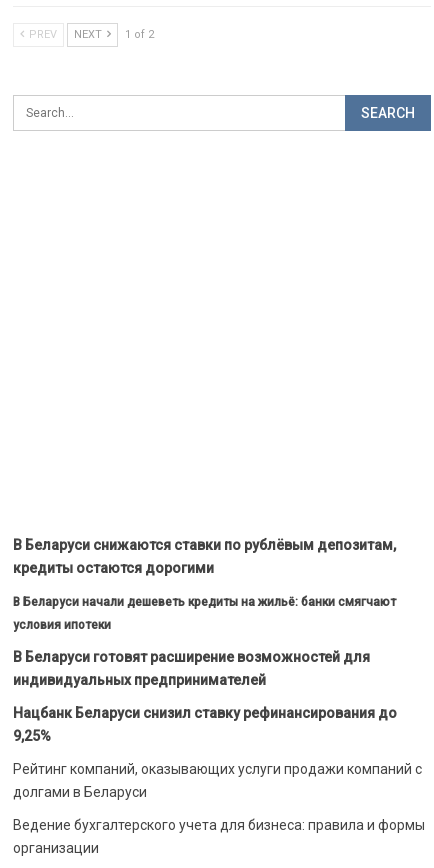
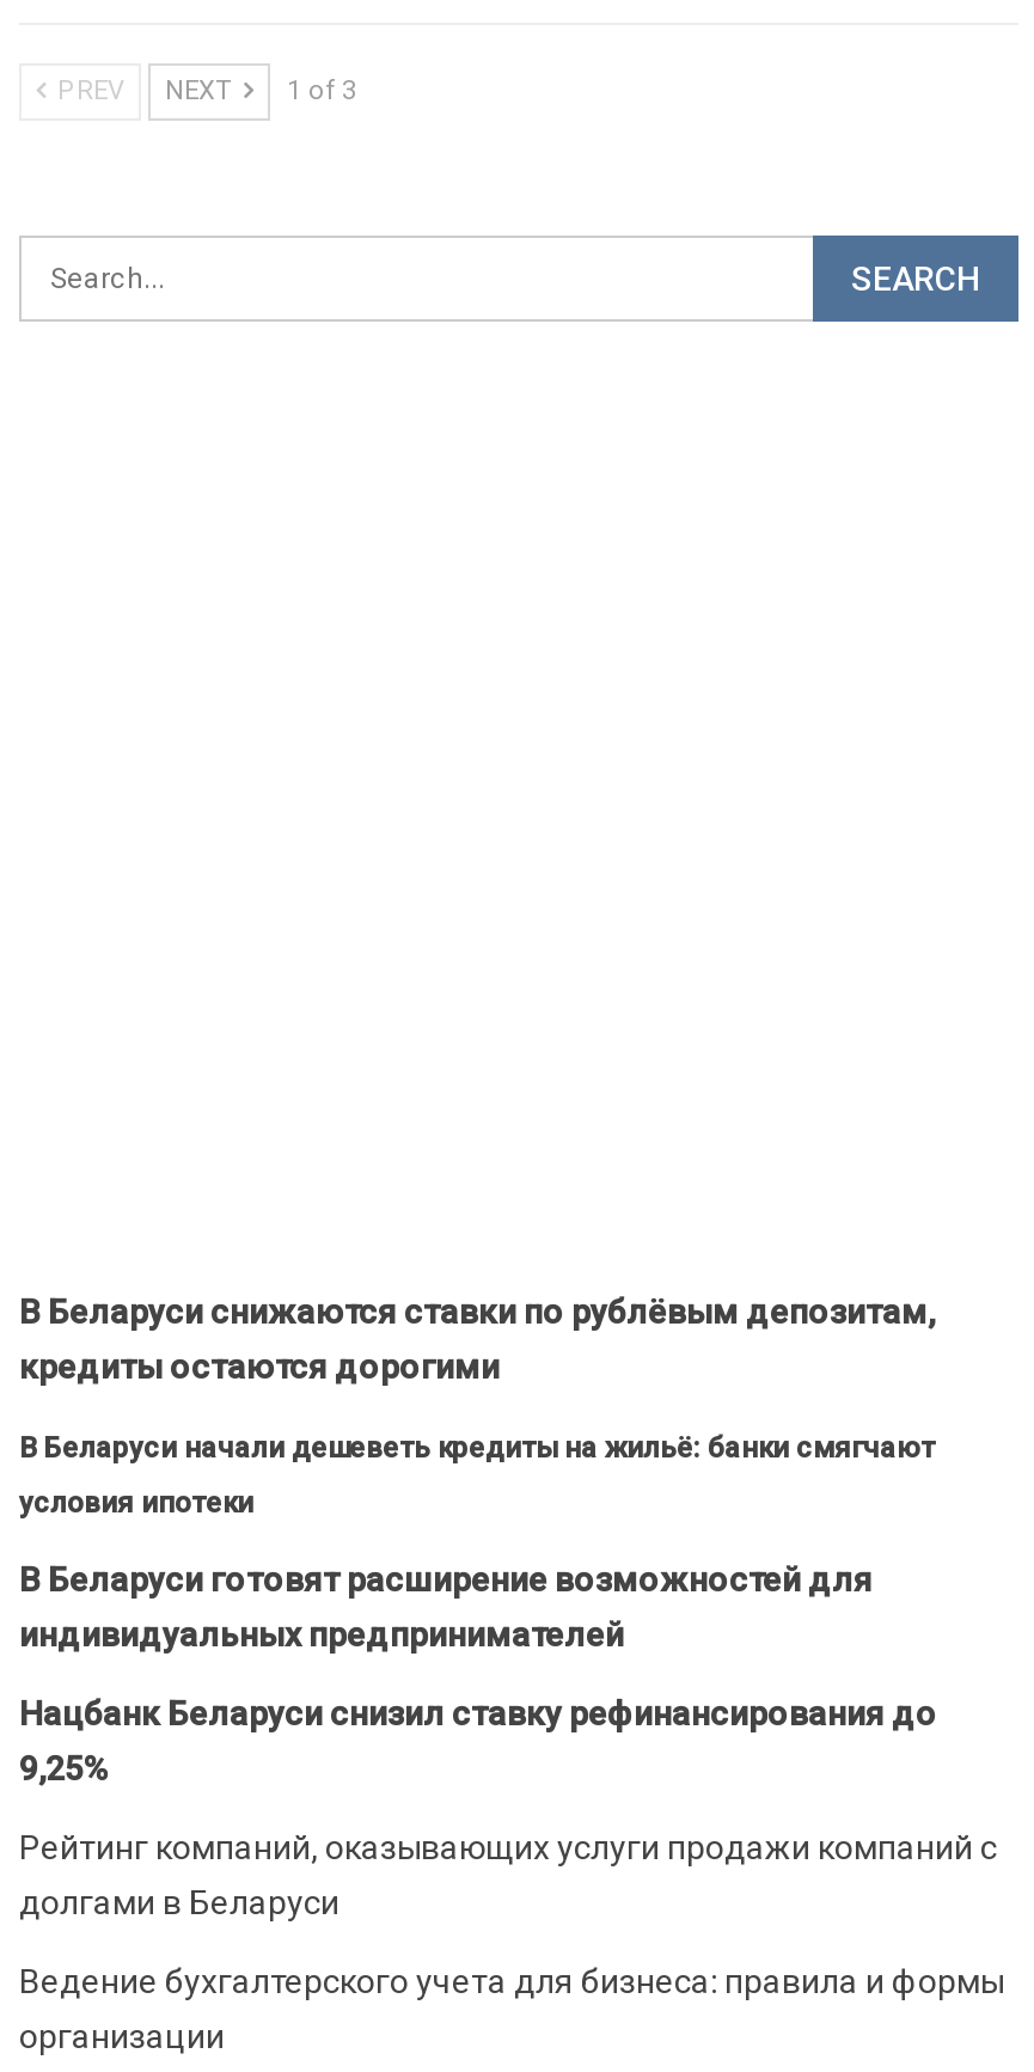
- PREV NEXT 1 of 2
+ PREV NEXT 1 of 3
